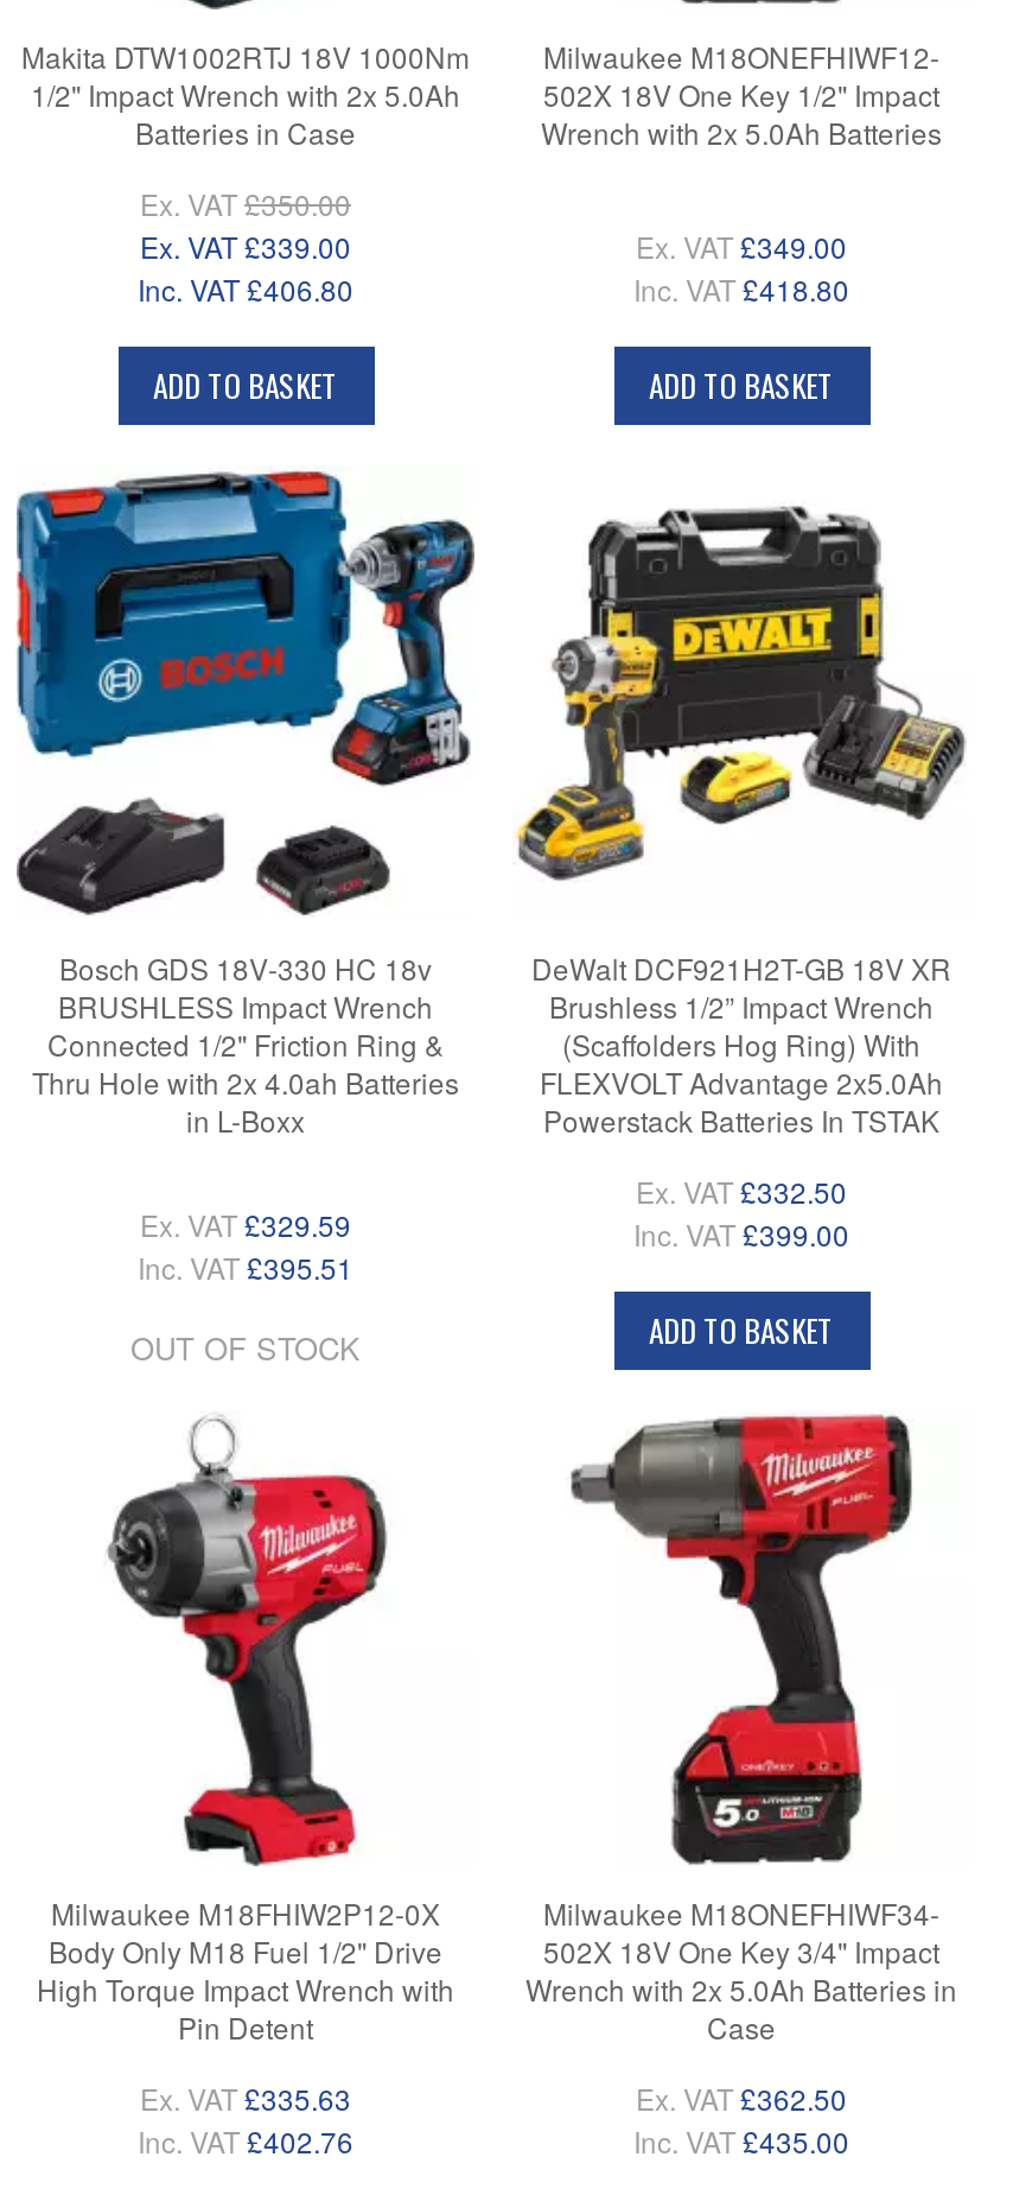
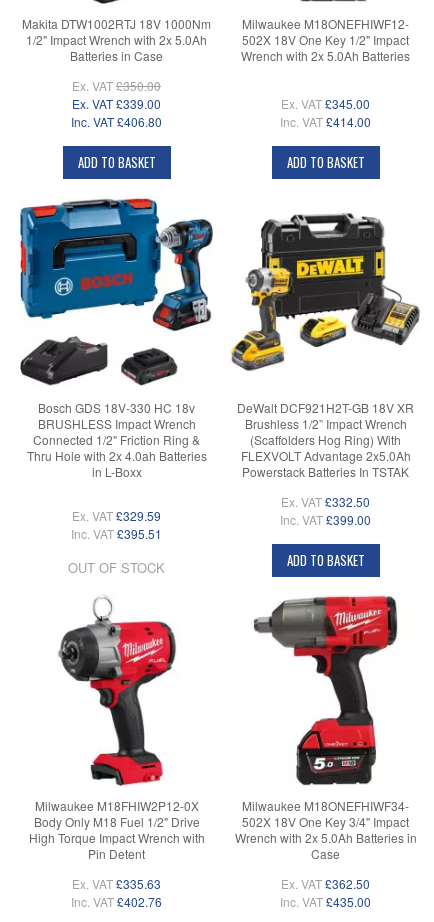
- Ex. VAT £349.00
+ Ex. VAT £345.00

- Inc. VAT £418.80
+ Inc. VAT £414.00
